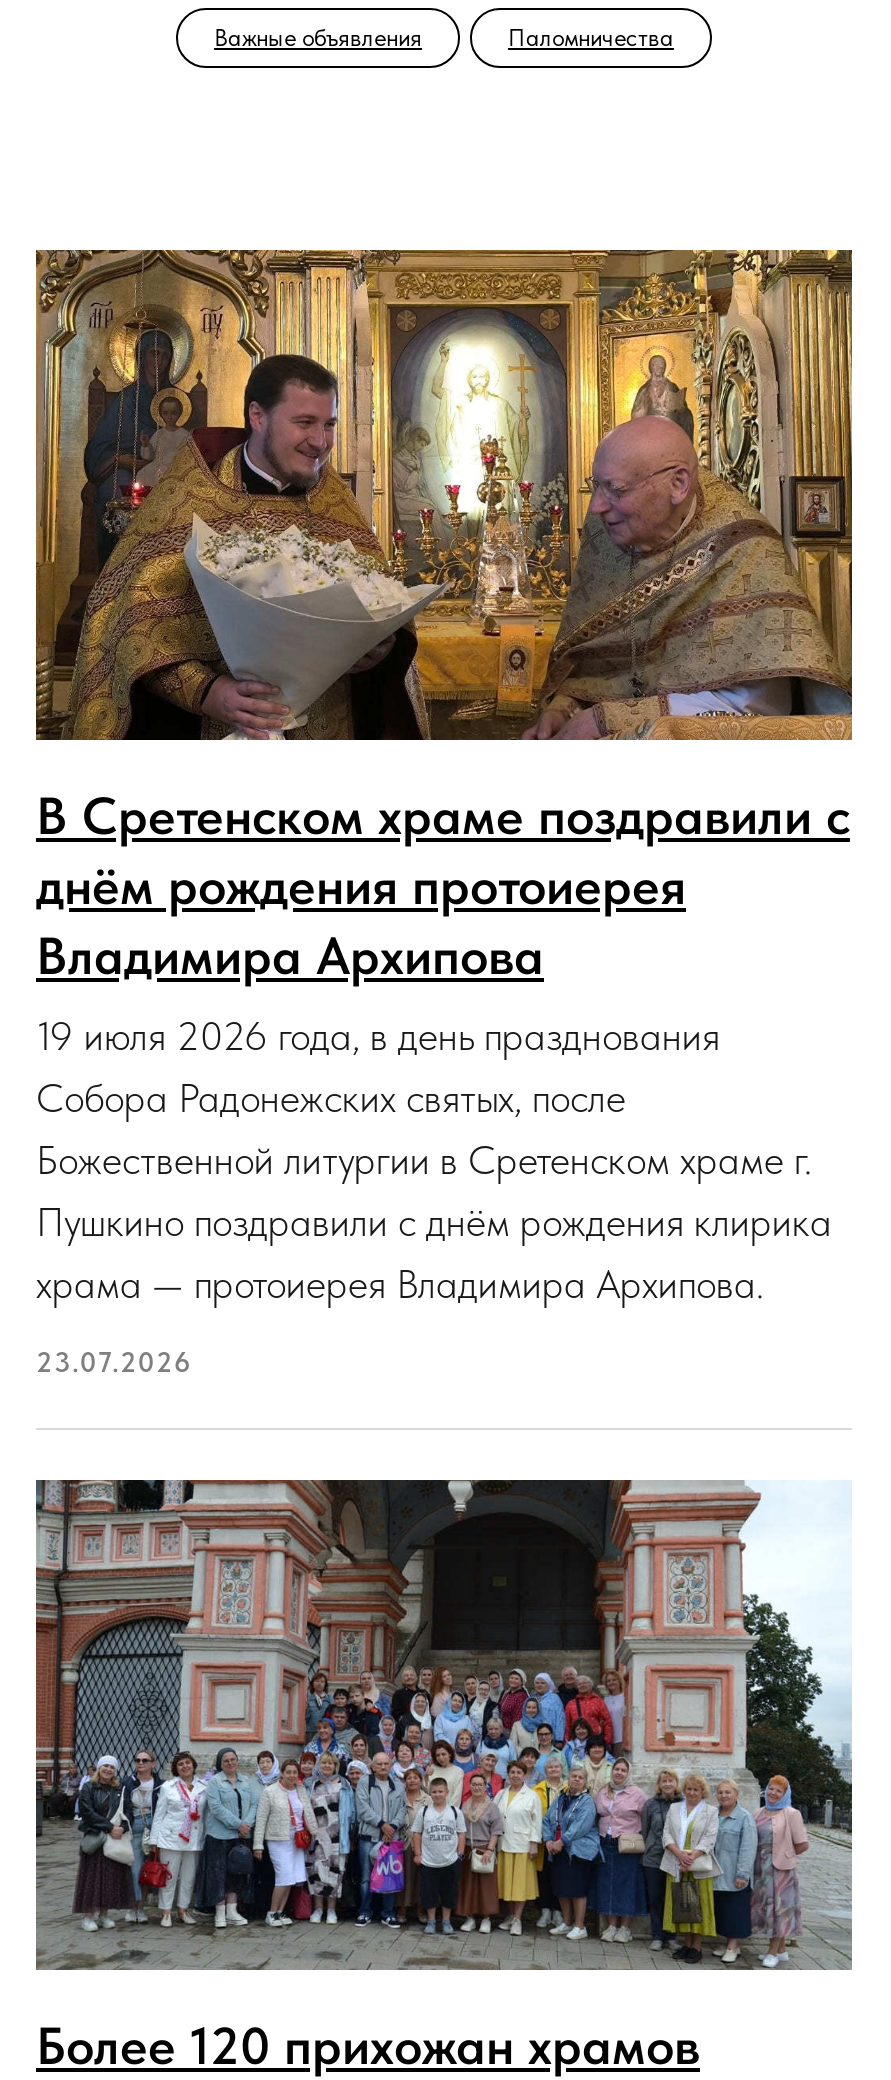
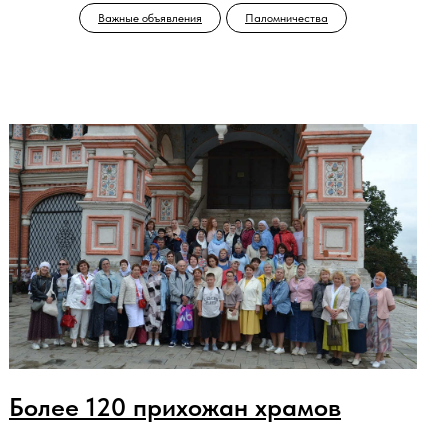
- [image]
- В Сретенском храме поздравили с
- днём рождения протоиерея
- Владимира Архипова
- 19 июля 2026 года, в день празднования
- Собора Радонежских святых, после
- Божественной литургии в Сретенском храме г.
- Пушкино поздравили с днём рождения клирика
- храма — протоиерея Владимира Архипова.
- 23.07.2026
